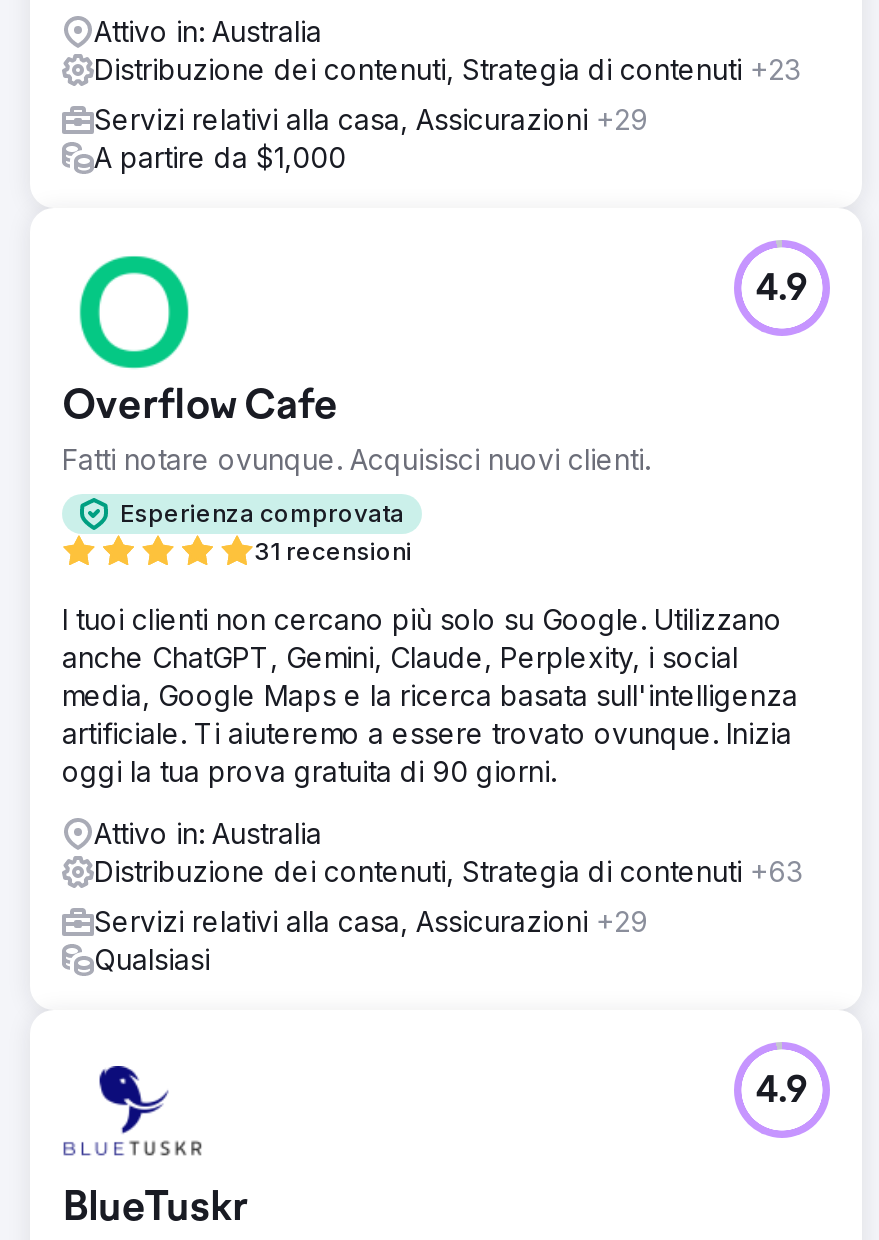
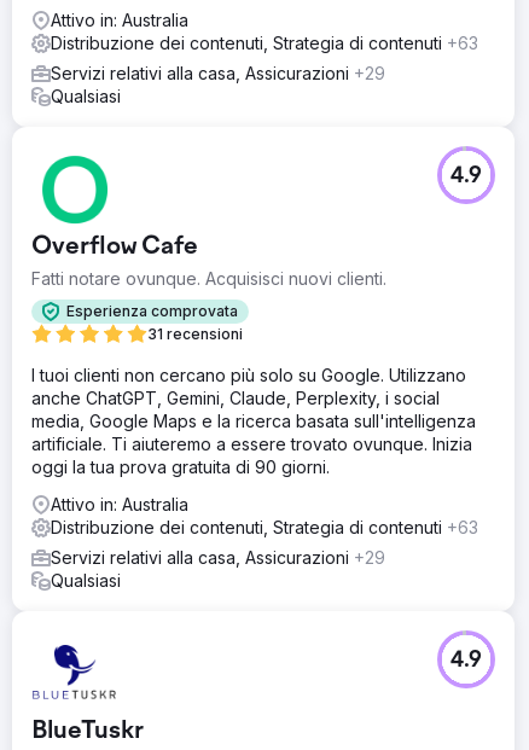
- Distribuzione dei contenuti, Strategia di contenuti +23
+ Distribuzione dei contenuti, Strategia di contenuti +63

- A partire da $1,000
+ Qualsiasi
